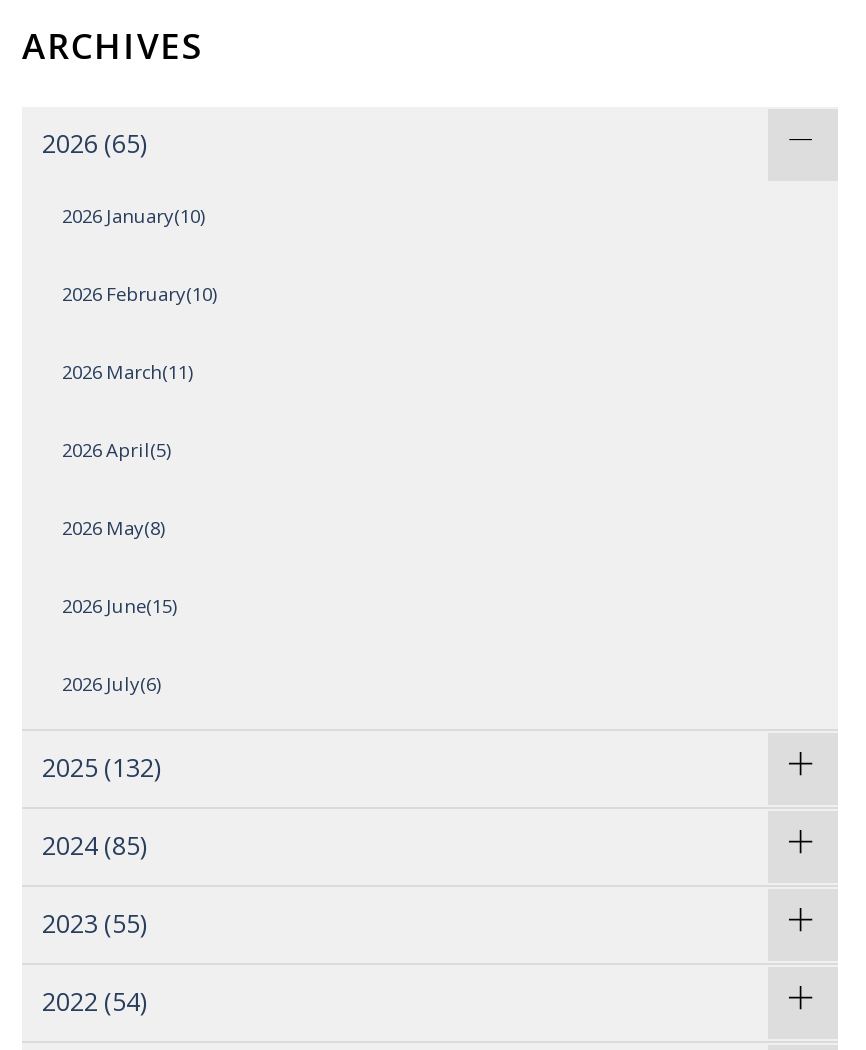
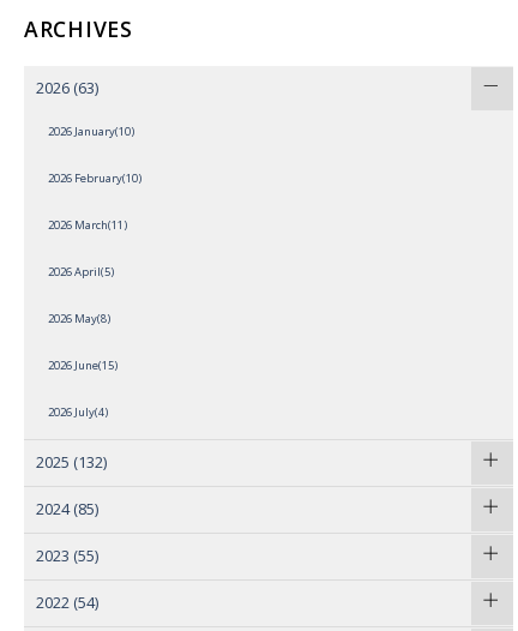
- 2026 (65)
+ 2026 (63)

- 2026 July(6)
+ 2026 July(4)
